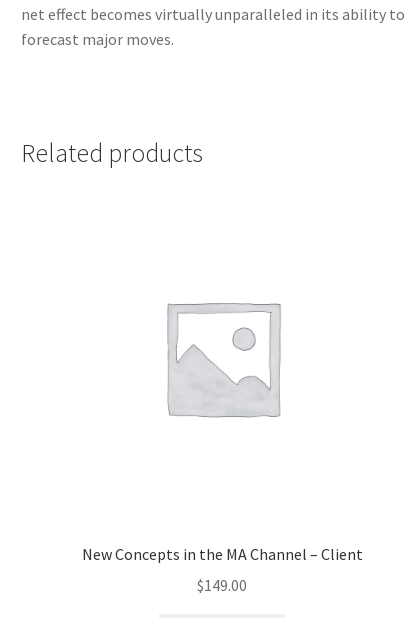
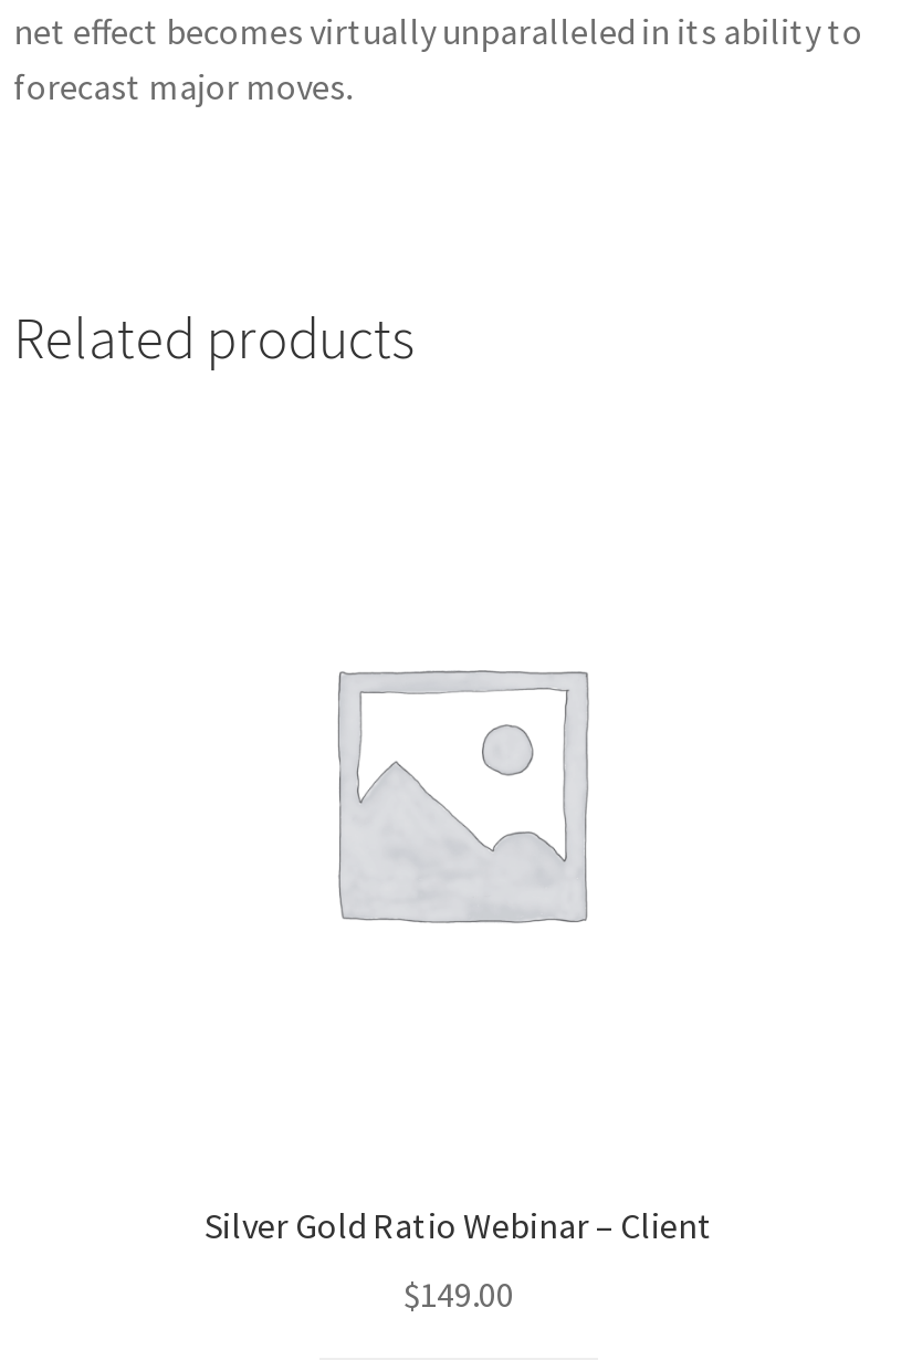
- New Concepts in the MA Channel – Client
+ Silver Gold Ratio Webinar – Client
